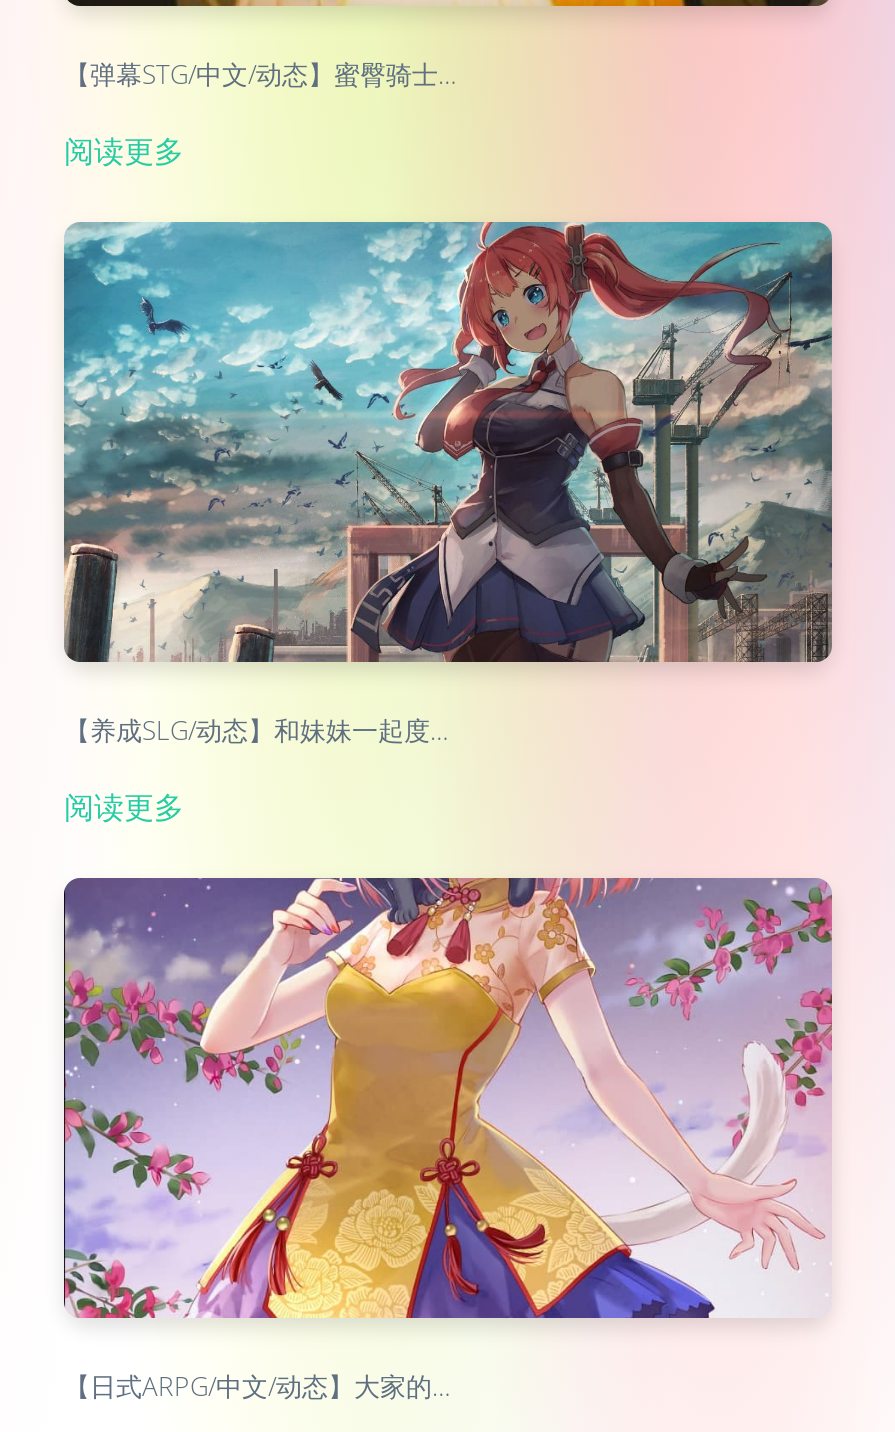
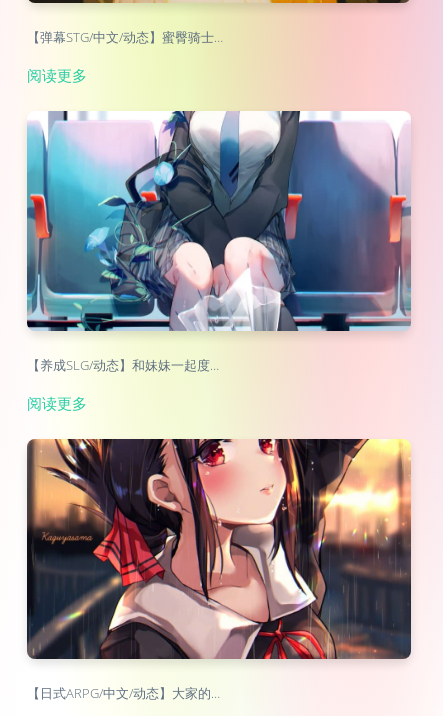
- [image]
+ [image]

- [image]
+ [image]
